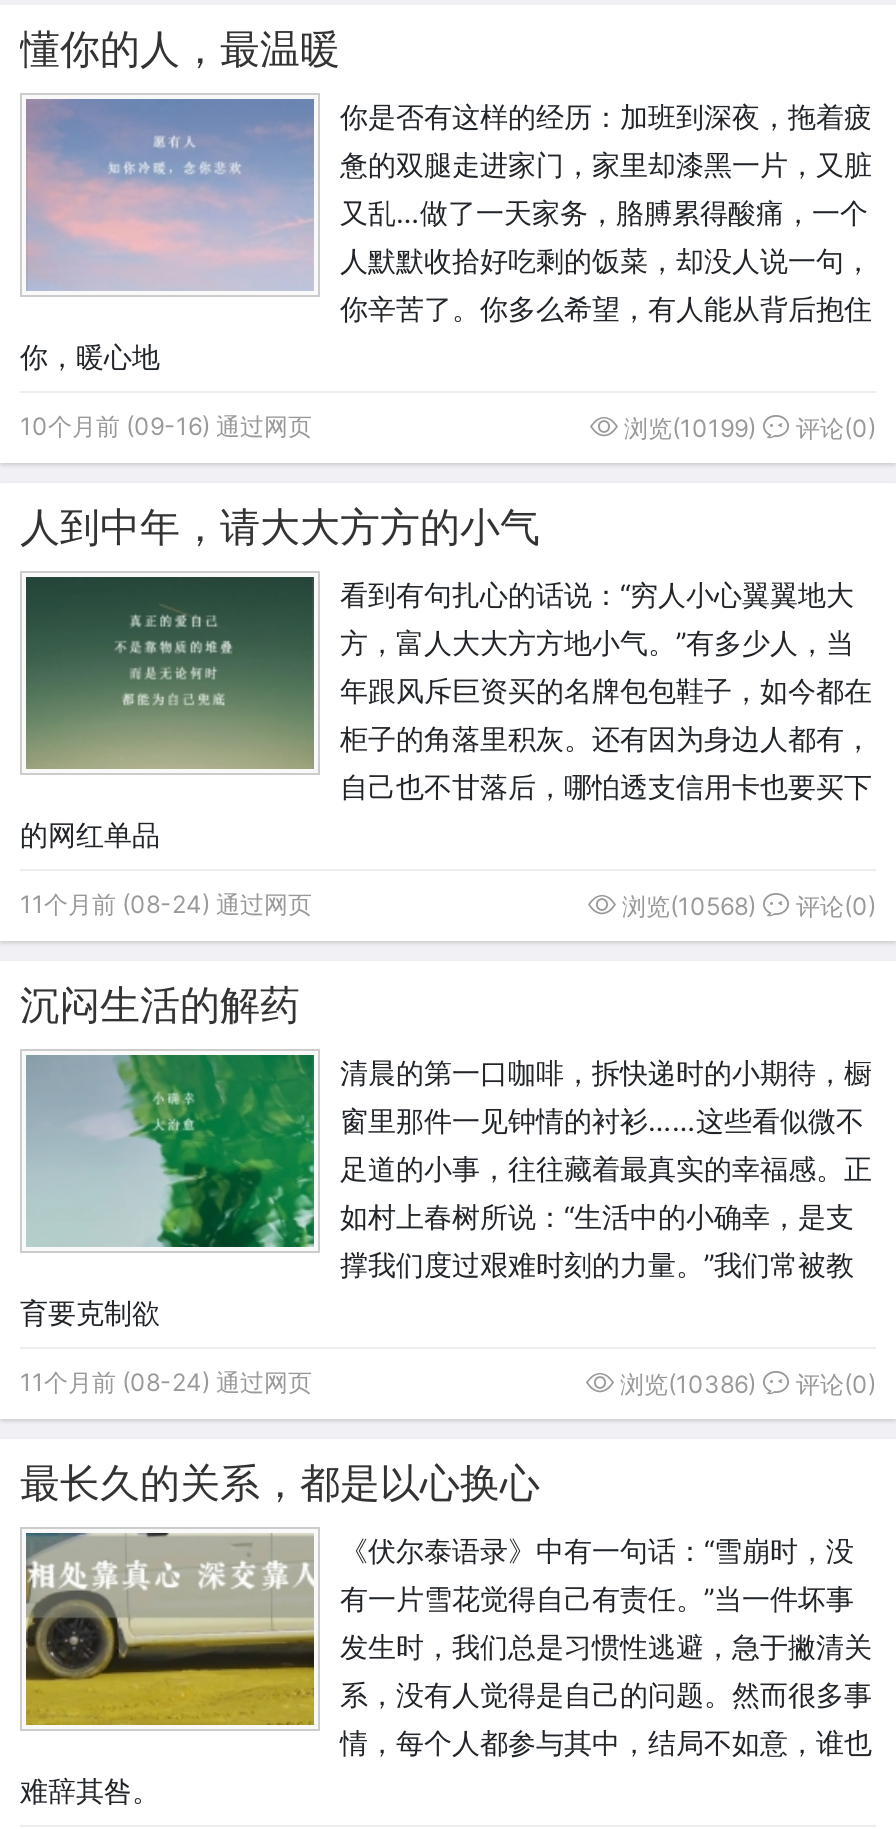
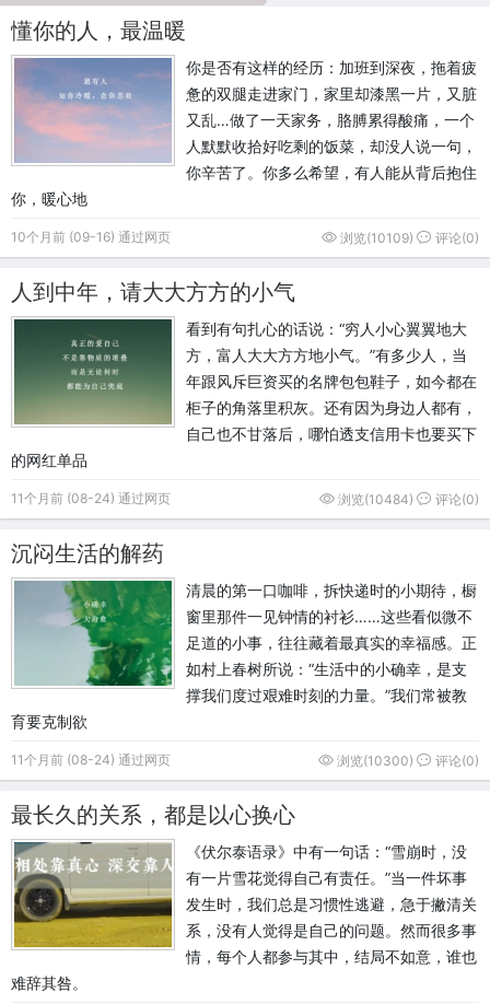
- 浏览(10199) 评论(0)
+ 浏览(10109) 评论(0)

- 浏览(10568) 评论(0)
+ 浏览(10484) 评论(0)

- 浏览(10386) 评论(0)
+ 浏览(10300) 评论(0)
